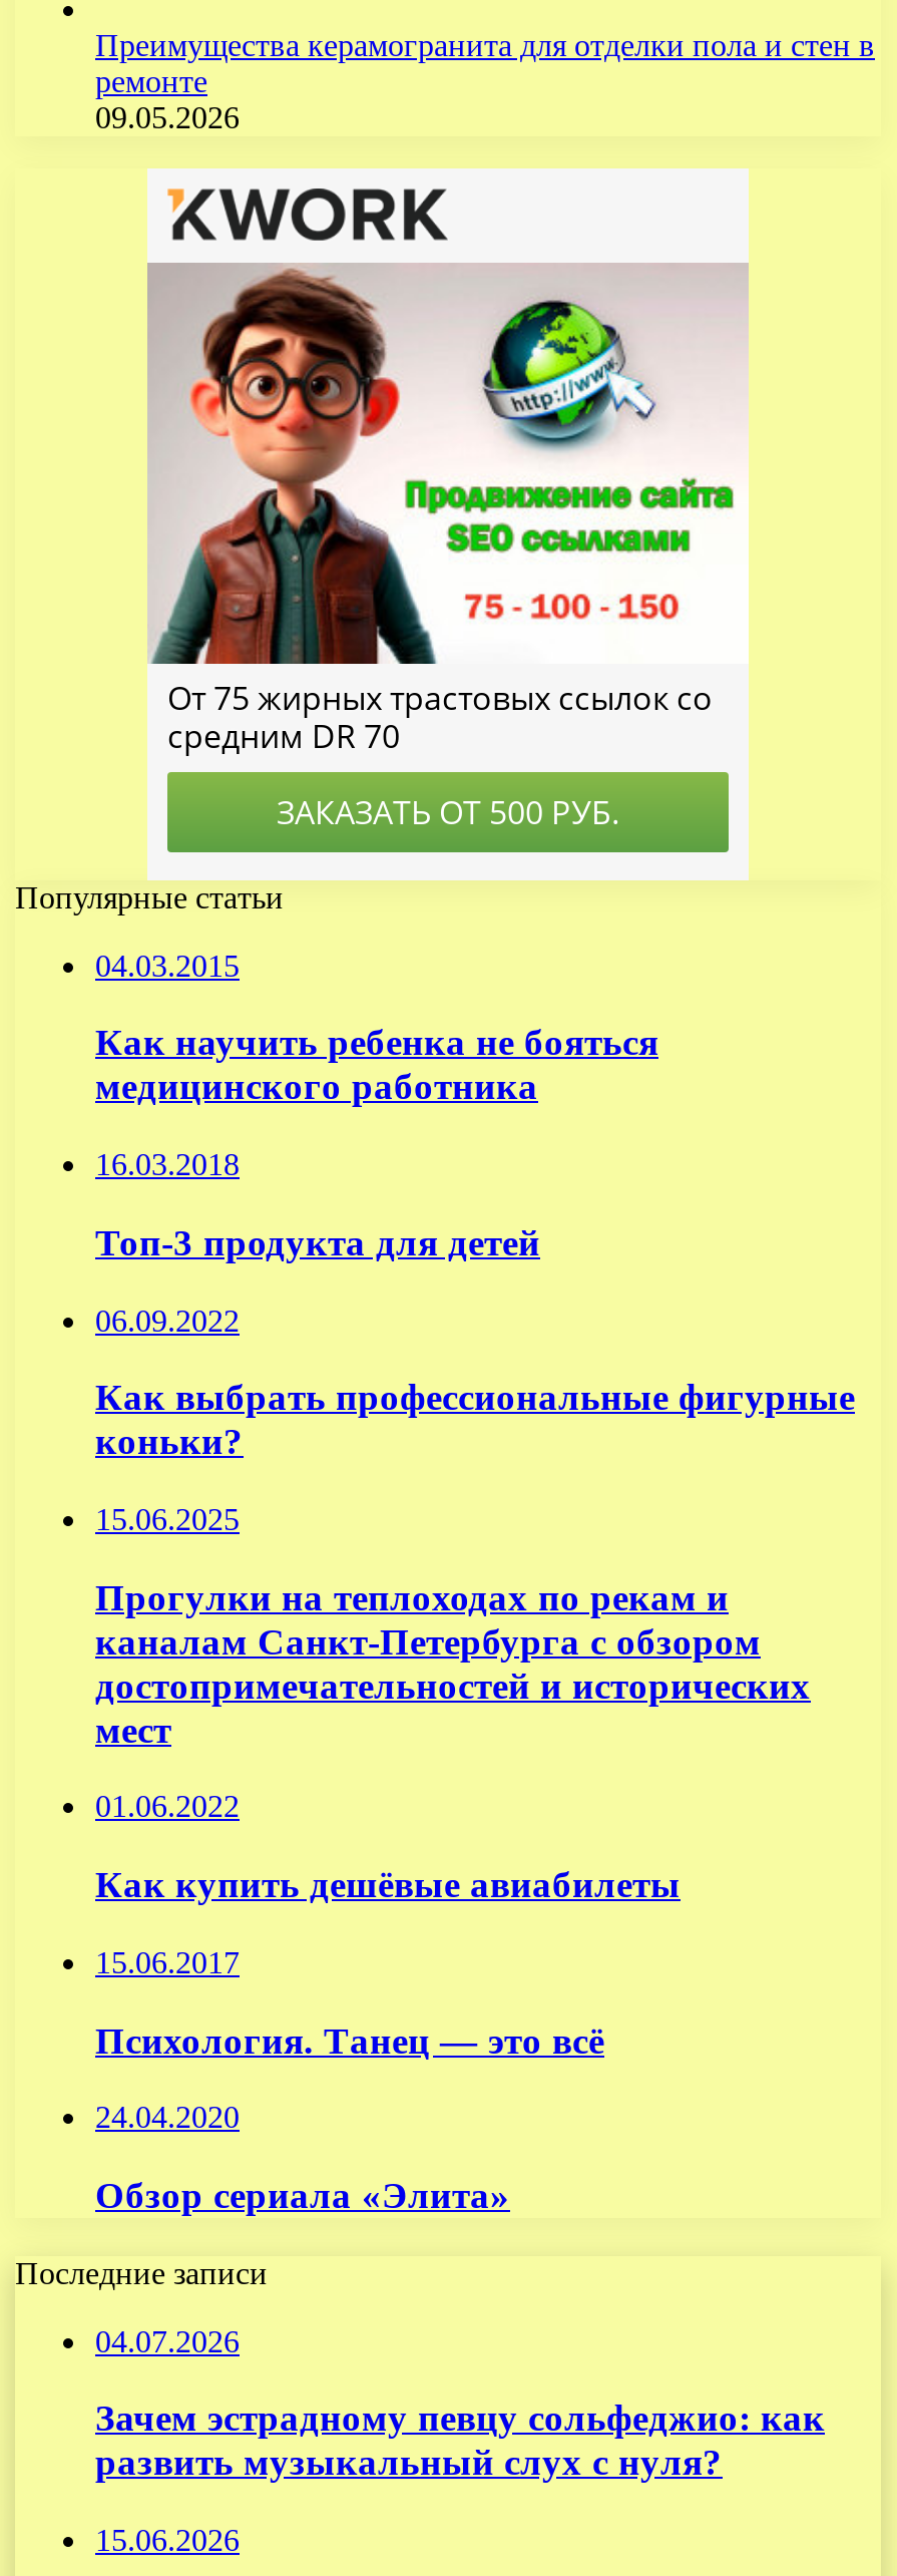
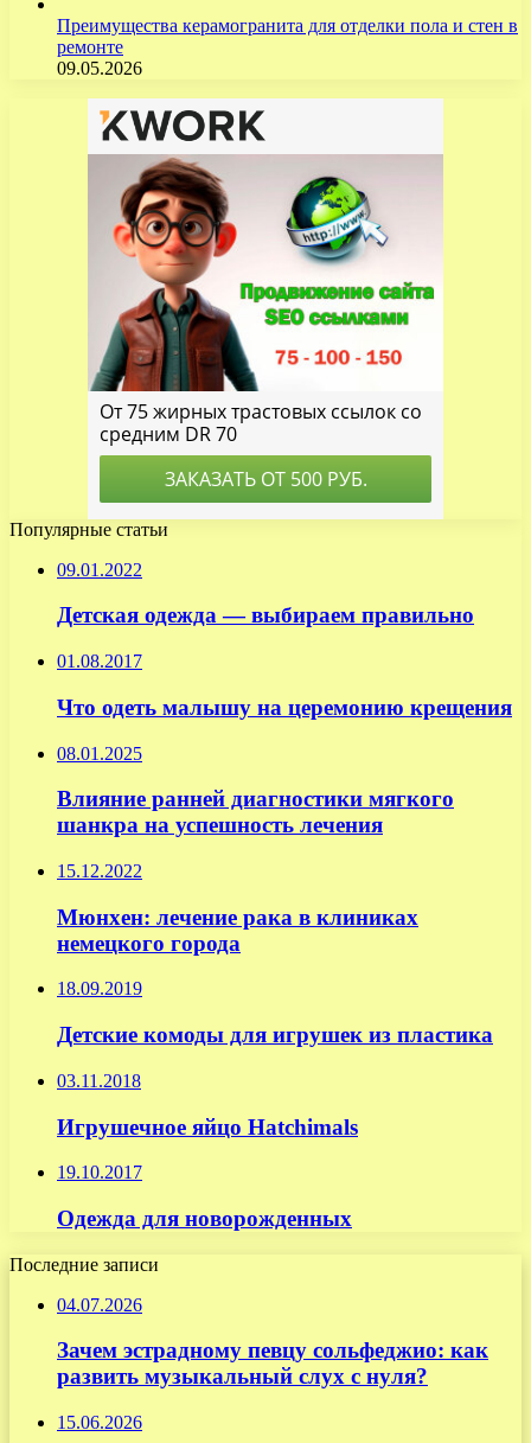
- 04.03.2015
+ 09.01.2022

- Как научить ребенка не бояться
- медицинского работника
+ Детская одежда — выбираем правильно

- 16.03.2018
+ 01.08.2017

- Топ-3 продукта для детей
+ Что одеть малышу на церемонию крещения

- 06.09.2022
+ 08.01.2025

- Как выбрать профессиональные фигурные
- коньки?
+ Влияние ранней диагностики мягкого
+ шанкра на успешность лечения

- 15.06.2025
+ 15.12.2022

- Прогулки на теплоходах по рекам и
- каналам Санкт-Петербурга с обзором
- достопримечательностей и исторических
- мест
+ Мюнхен: лечение рака в клиниках
+ немецкого города

- 01.06.2022
+ 18.09.2019

- Как купить дешёвые авиабилеты
+ Детские комоды для игрушек из пластика

- 15.06.2017
+ 03.11.2018

- Психология. Танец — это всё
+ Игрушечное яйцо Hatchimals

- 24.04.2020
+ 19.10.2017

- Обзор сериала «Элита»
+ Одежда для новорожденных
